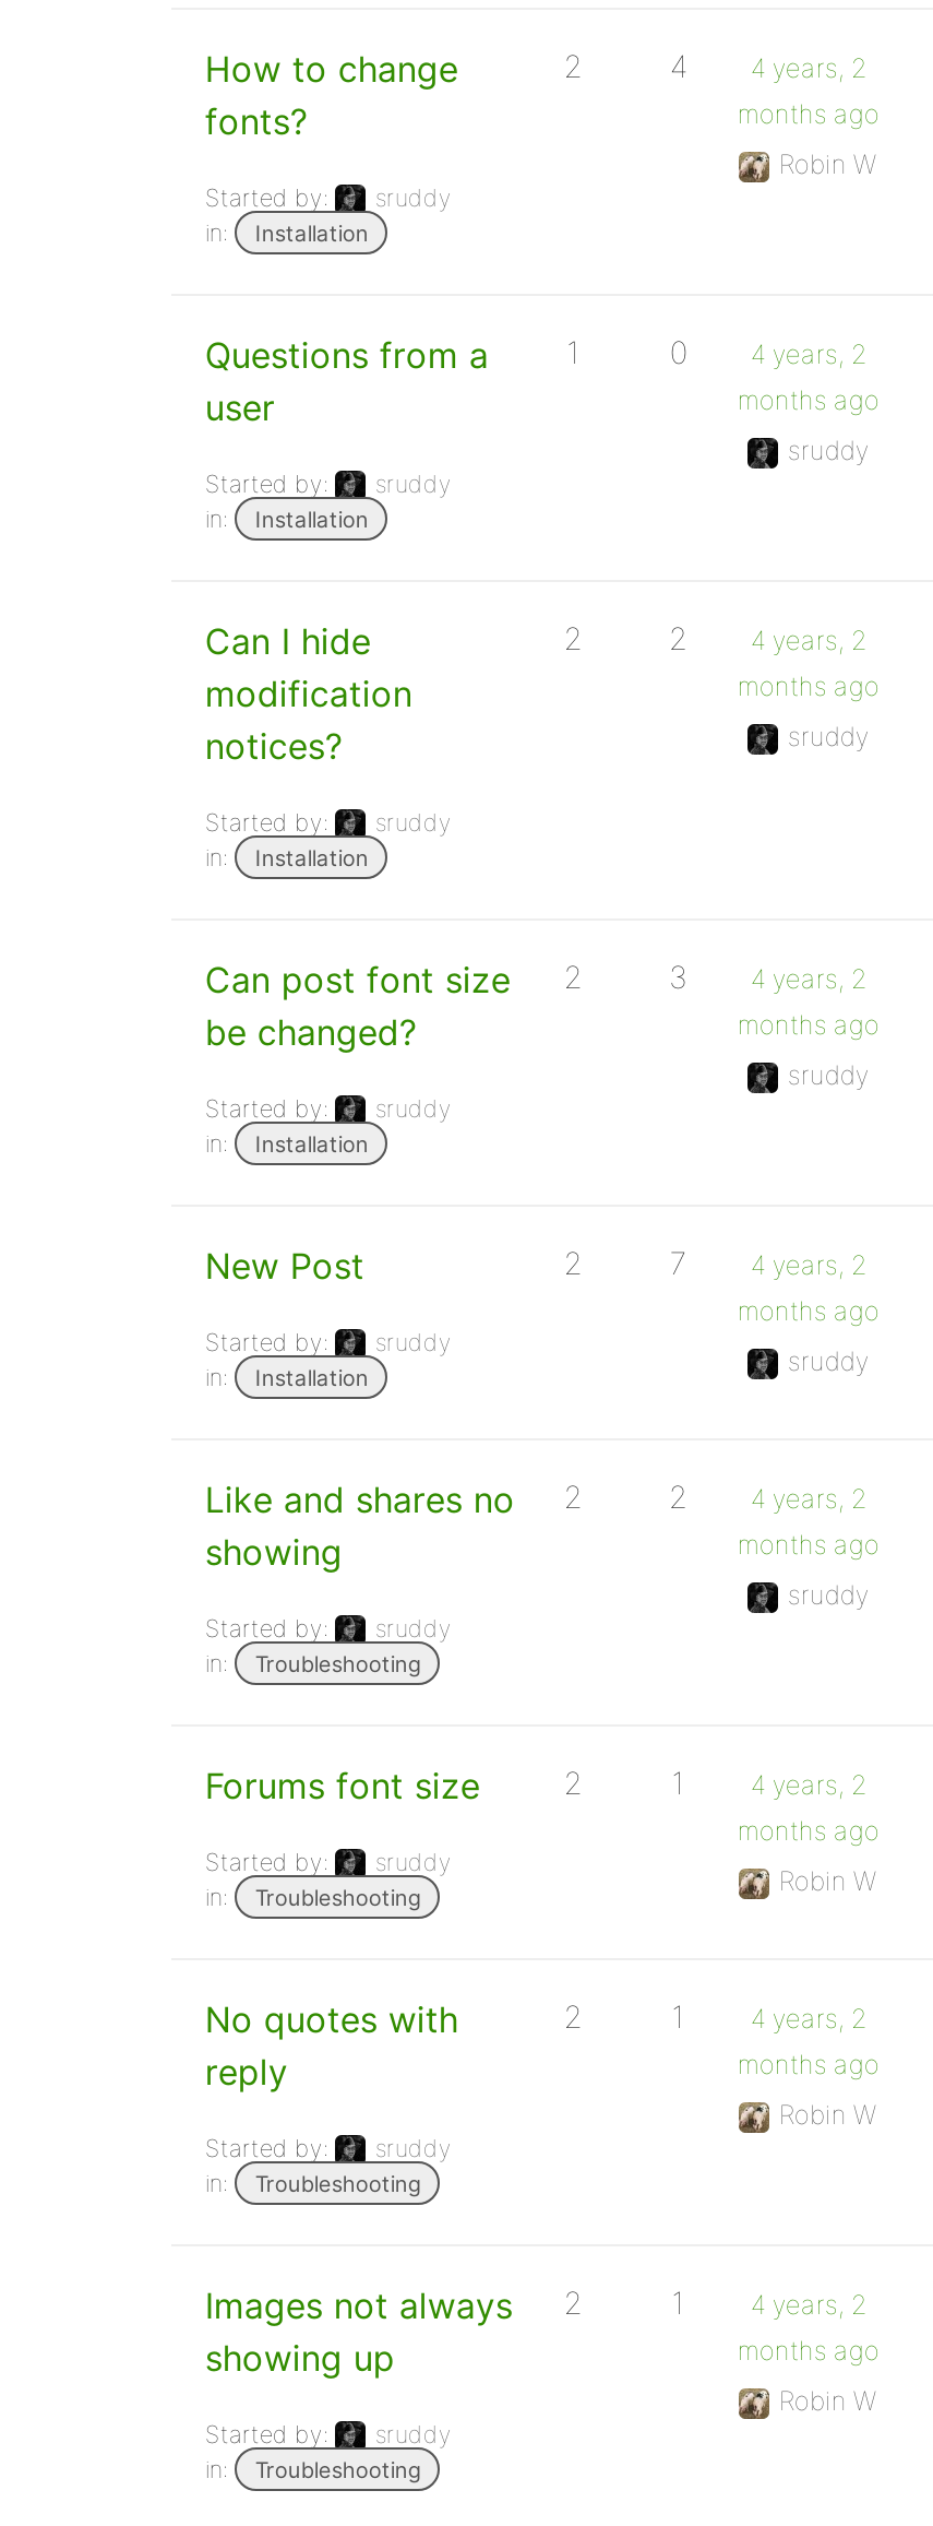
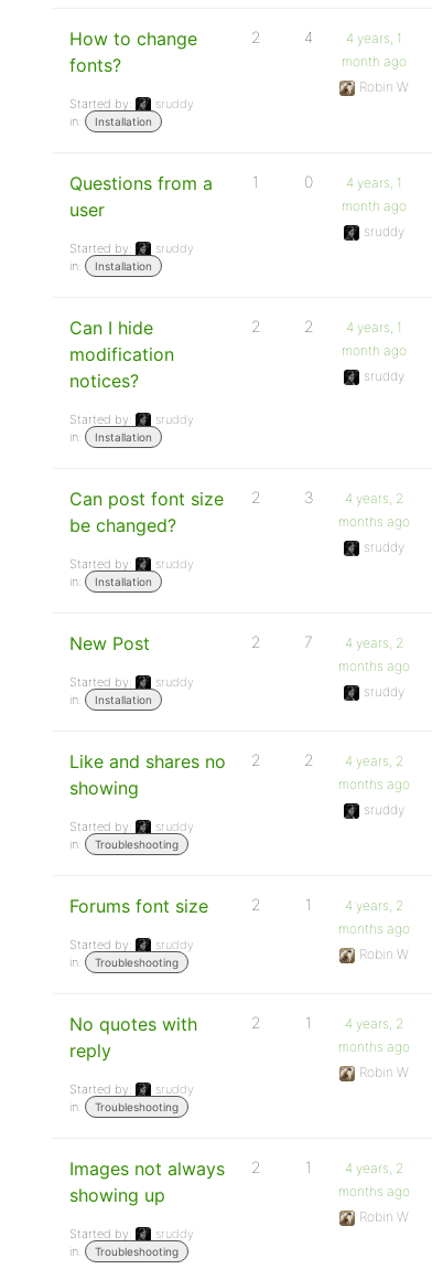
- 4 4 years, 2
+ 4 4 years, 1

- months ago
+ month ago

- 0 4 years, 2
+ 0 4 years, 1

- months ago
+ month ago

- 2 4 years, 2
+ 2 4 years, 1

- months ago
+ month ago
